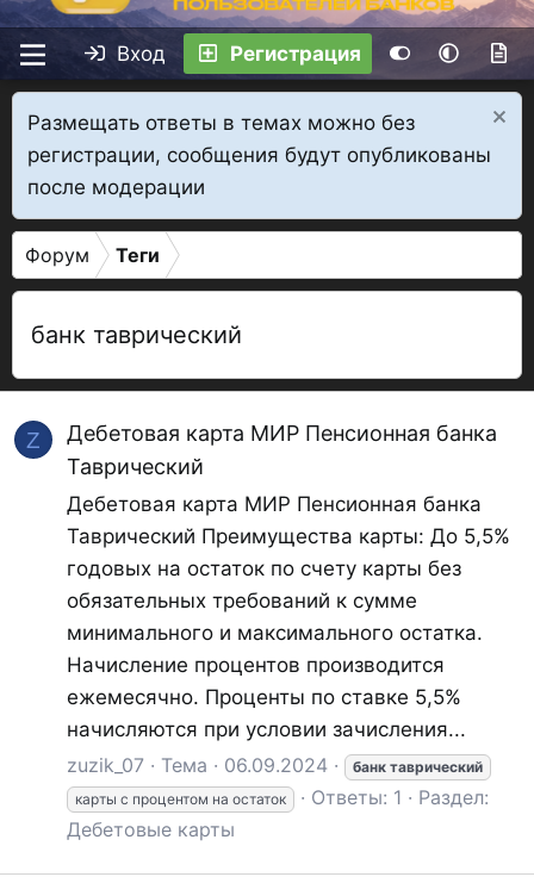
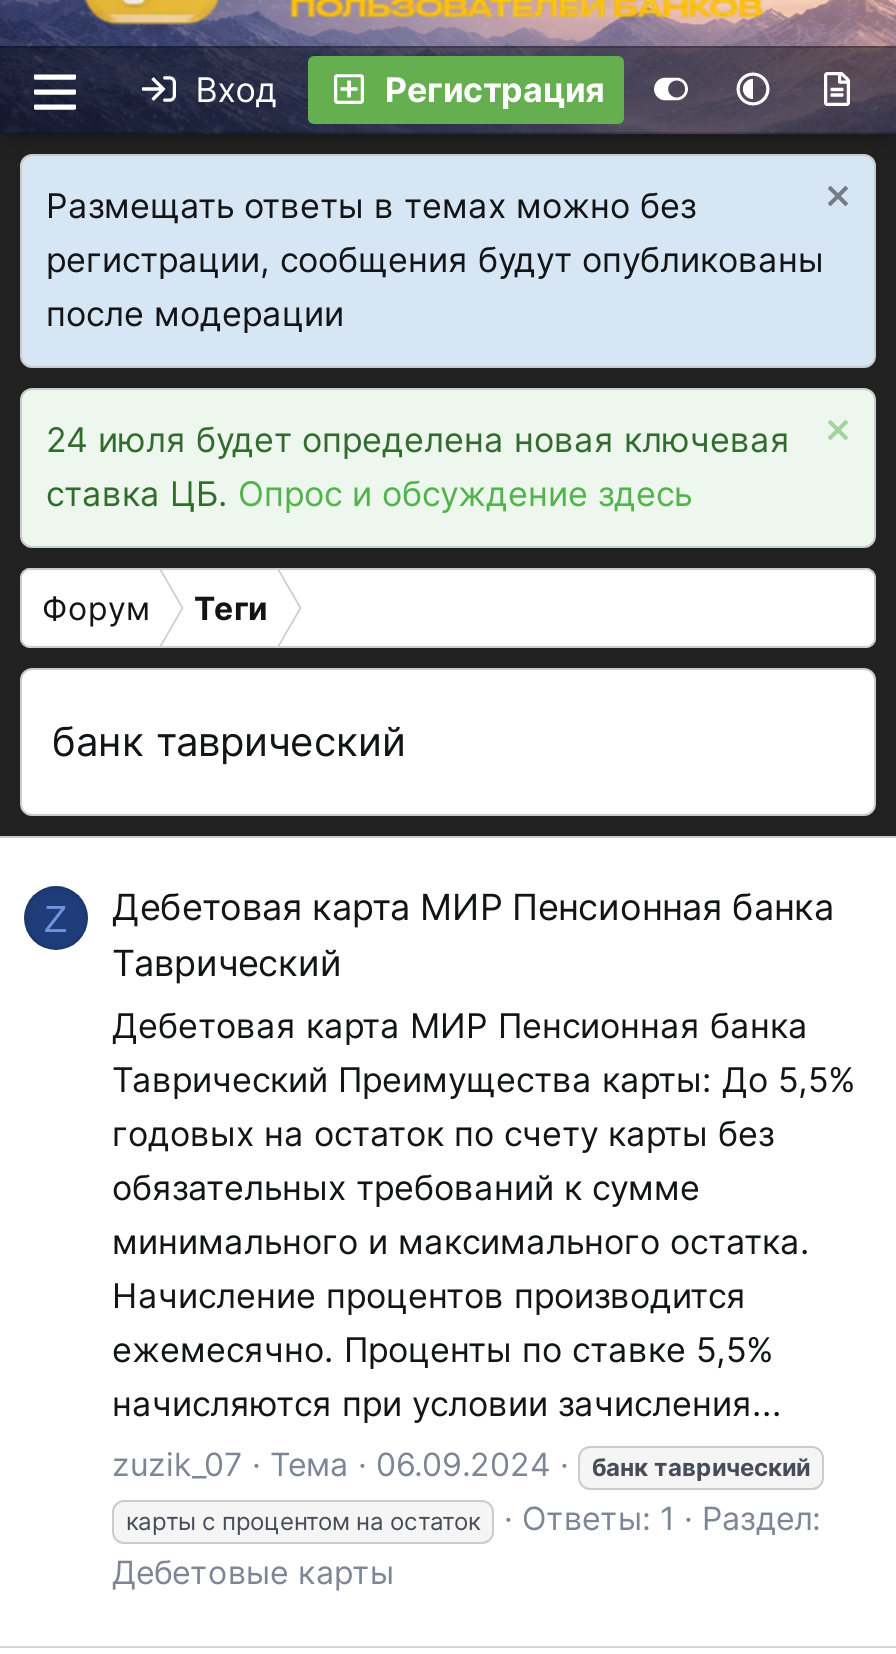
+ 24 июля будет определена новая ключевая
+ ставка ЦБ. Опрос и обсуждение здесь
